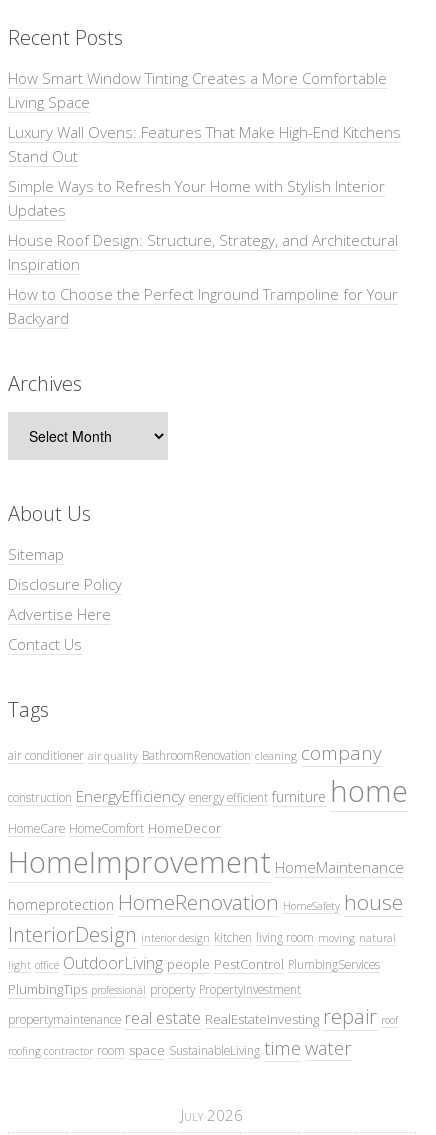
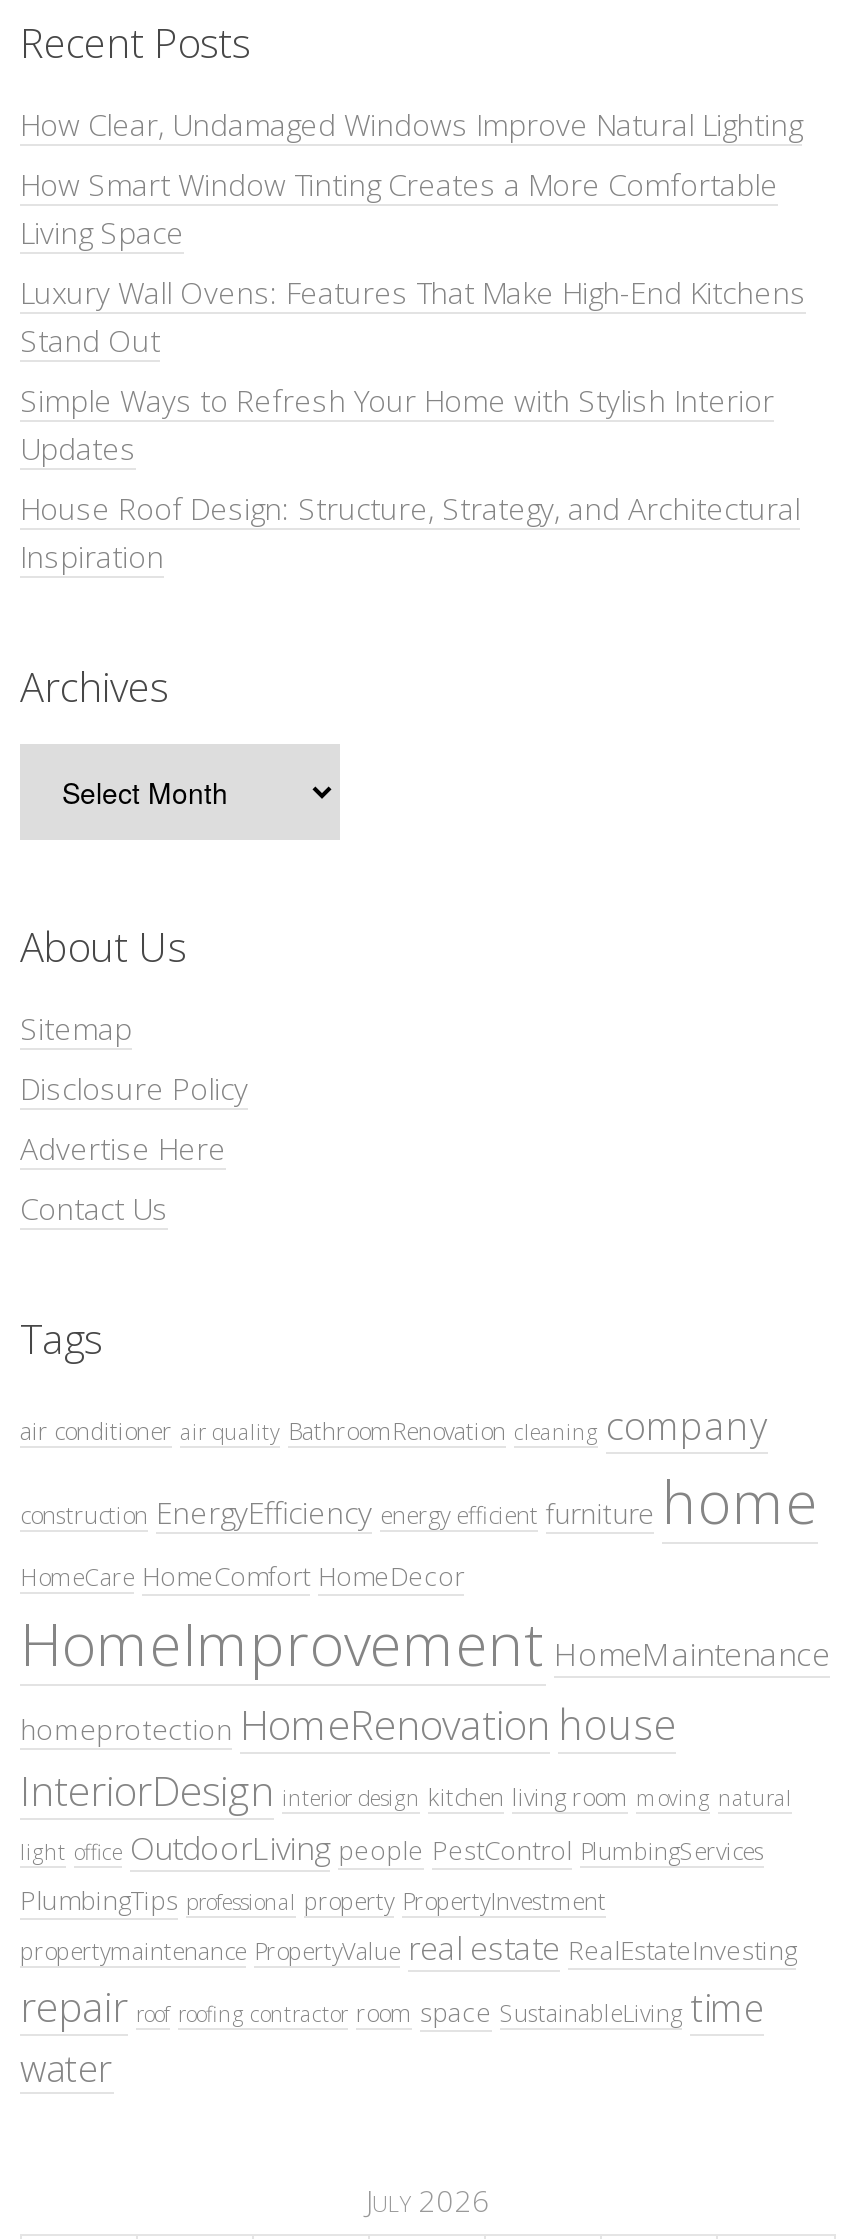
+ How Clear, Undamaged Windows Improve Natural Lighting

moved down: How Smart Window Tinting Creates a More Comfortable | Living Space | Luxury Wall Ovens: Features That Make High-End Kitchens | Stand Out | Simple Ways to Refresh Your Home with Stylish Interior | Updates | House Roof Design: Structure, Strategy, and Architectural | Inspiration

- How to Choose the Perfect Inground Trampoline for Your
- Backyard

moved up: Archives | About Us | Sitemap | ... | HomeCare HomeComfort HomeDecor | HomeImprovement HomeMaintenance

- homeprotection HomeRenovation HomeSafety house
+ homeprotection HomeRenovation house

moved up: InteriorDesign interior design kitchen living room moving natural | light office OutdoorLiving people PestControl PlumbingServices | PlumbingTips professional property PropertyInvestment

- propertymaintenance real estate RealEstateInvesting repair roof
- roofing contractor room space SustainableLiving time water
+ propertymaintenance PropertyValue real estate RealEstateInvesting
+ repair roof roofing contractor room space SustainableLiving time
+ water
